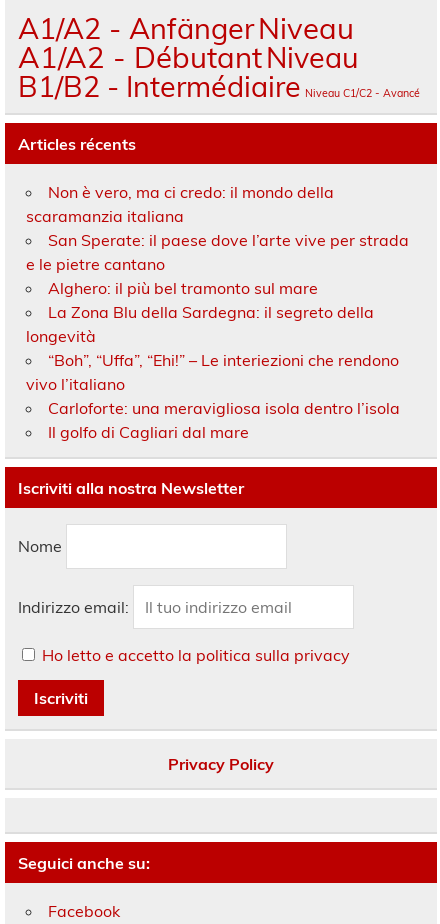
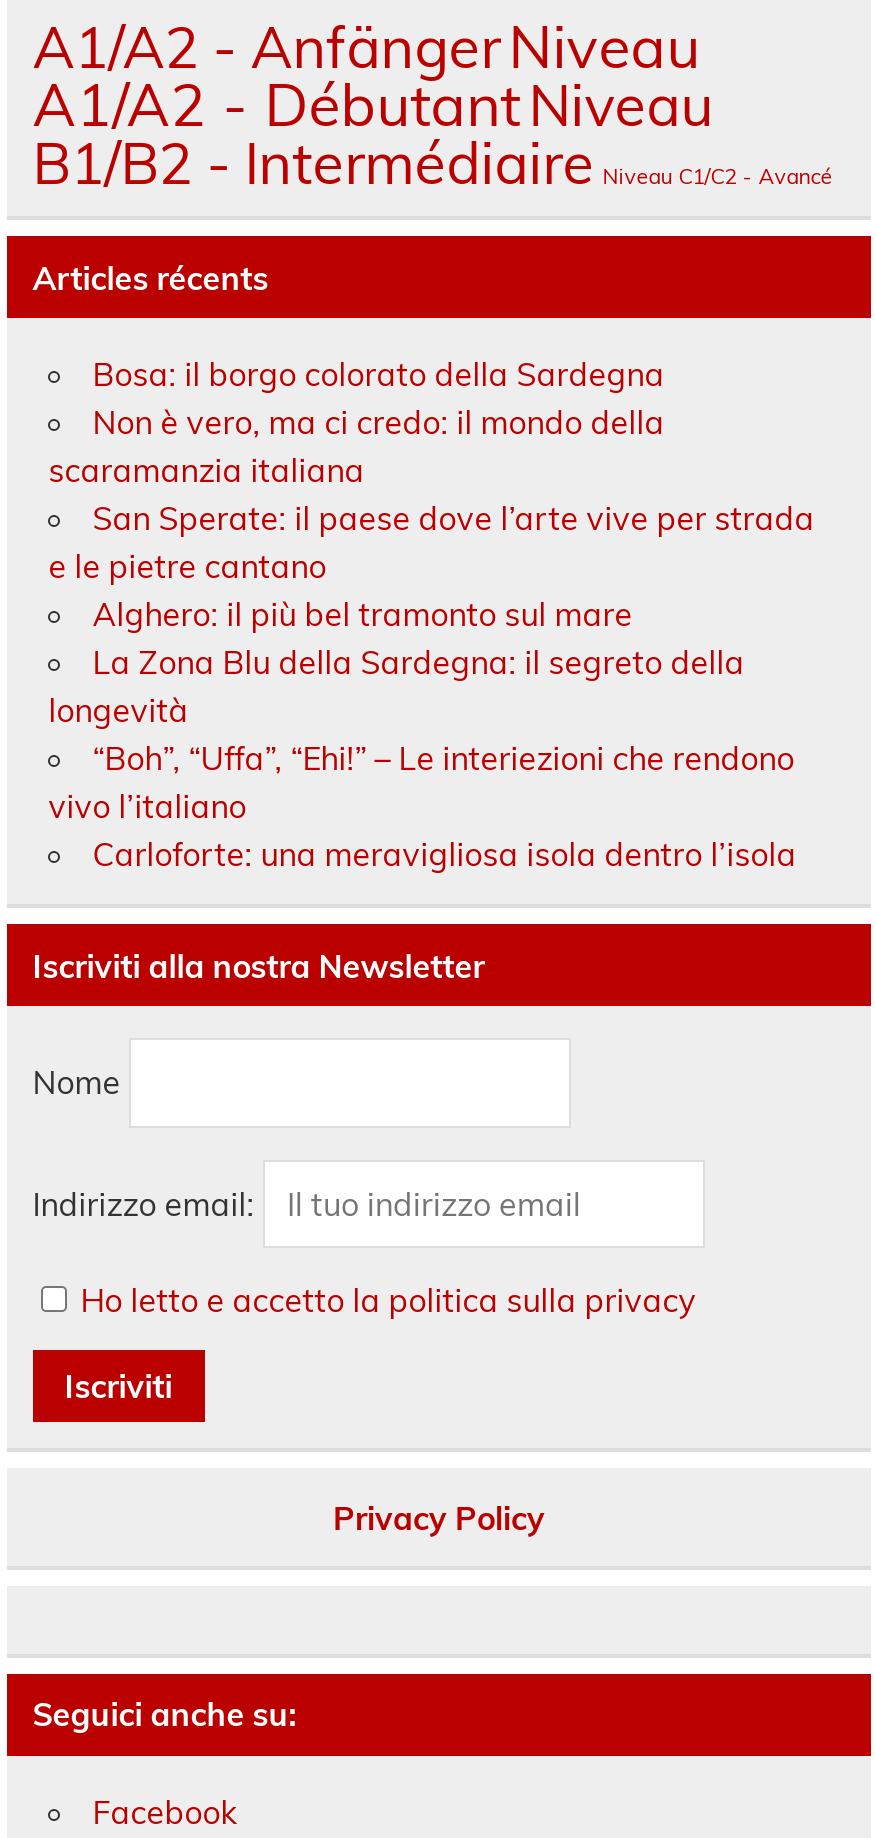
+ Bosa: il borgo colorato della Sardegna

moved down: Non è vero, ma ci credo: il mondo della | scaramanzia italiana | San Sperate: il paese dove l’arte vive per strada | ... | vivo l’italiano | Carloforte: una meravigliosa isola dentro l’isola

- Il golfo di Cagliari dal mare
